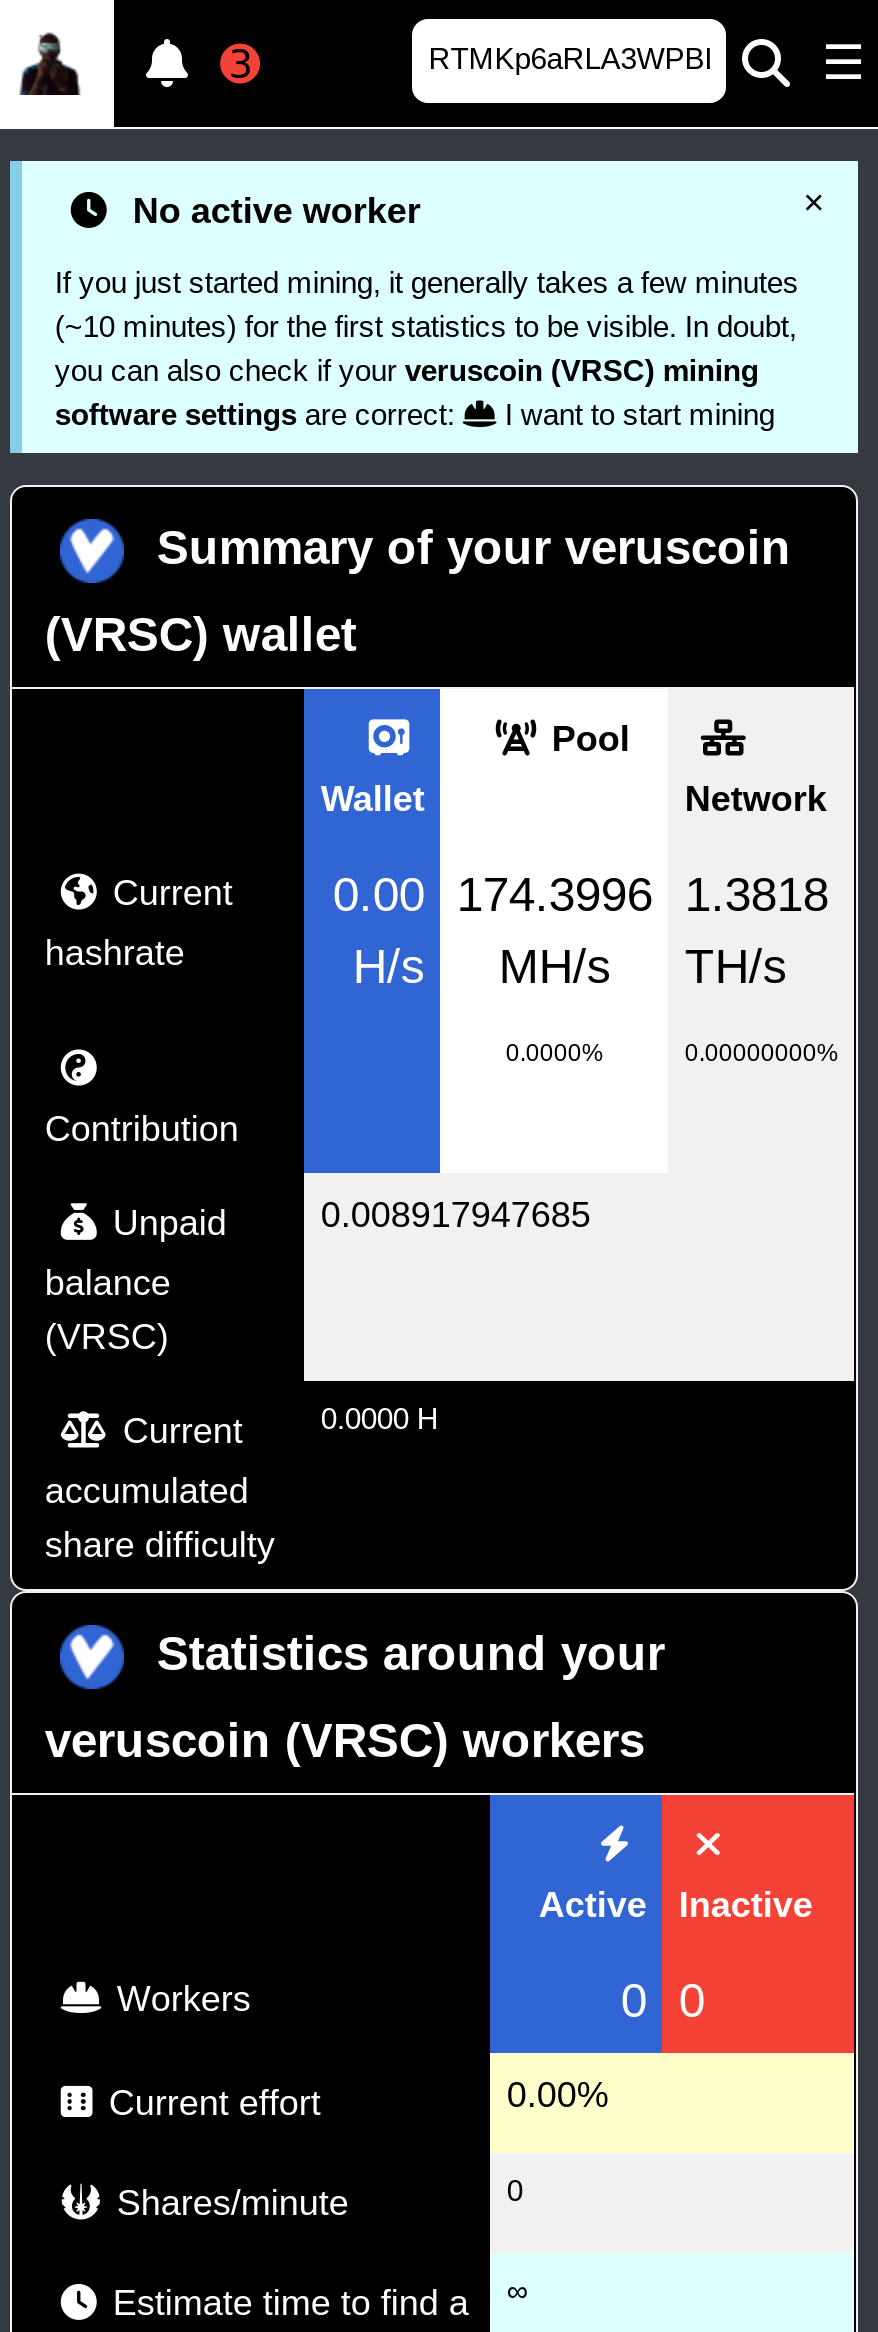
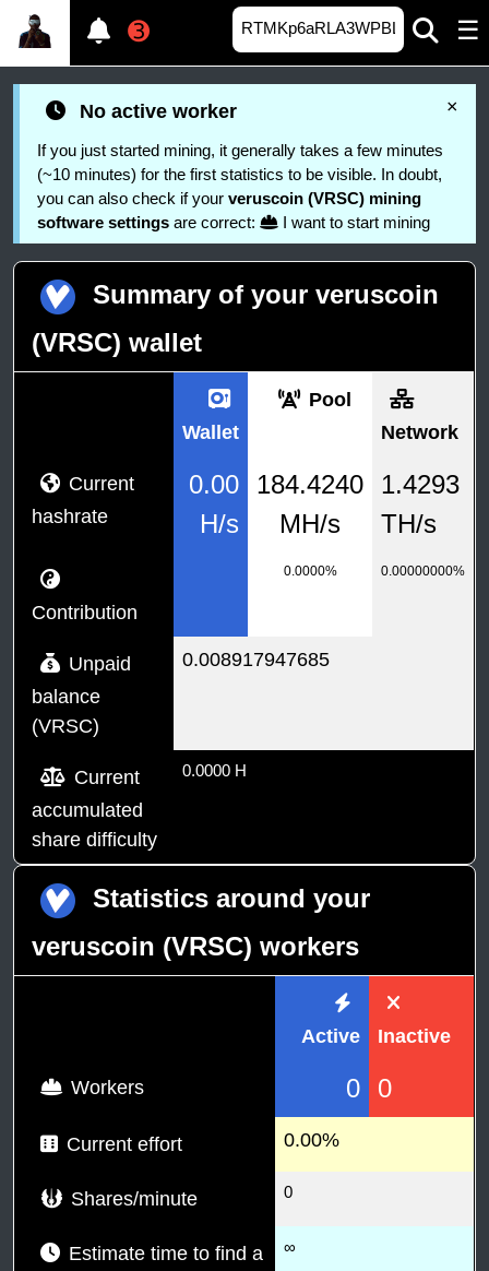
- 174.3996
+ 184.4240

- 1.3818
+ 1.4293
